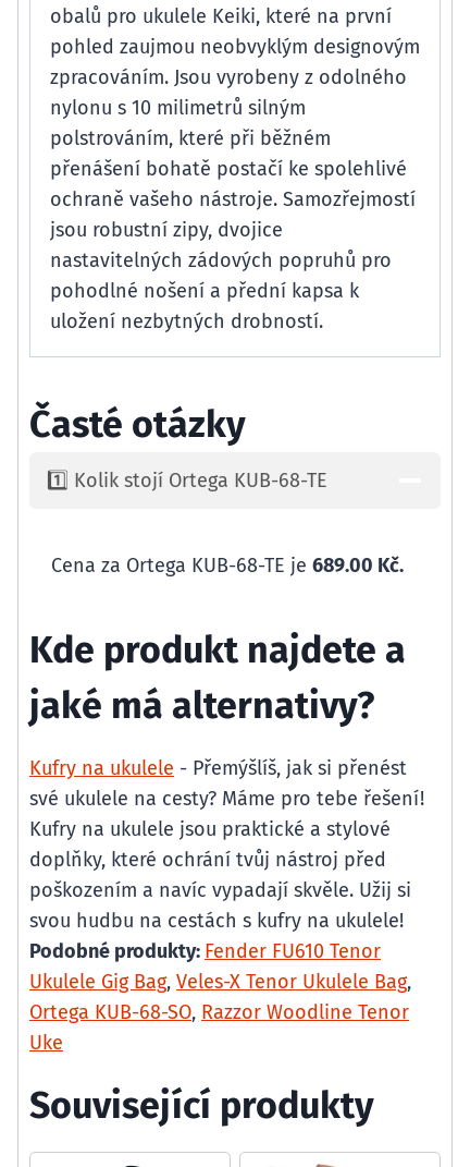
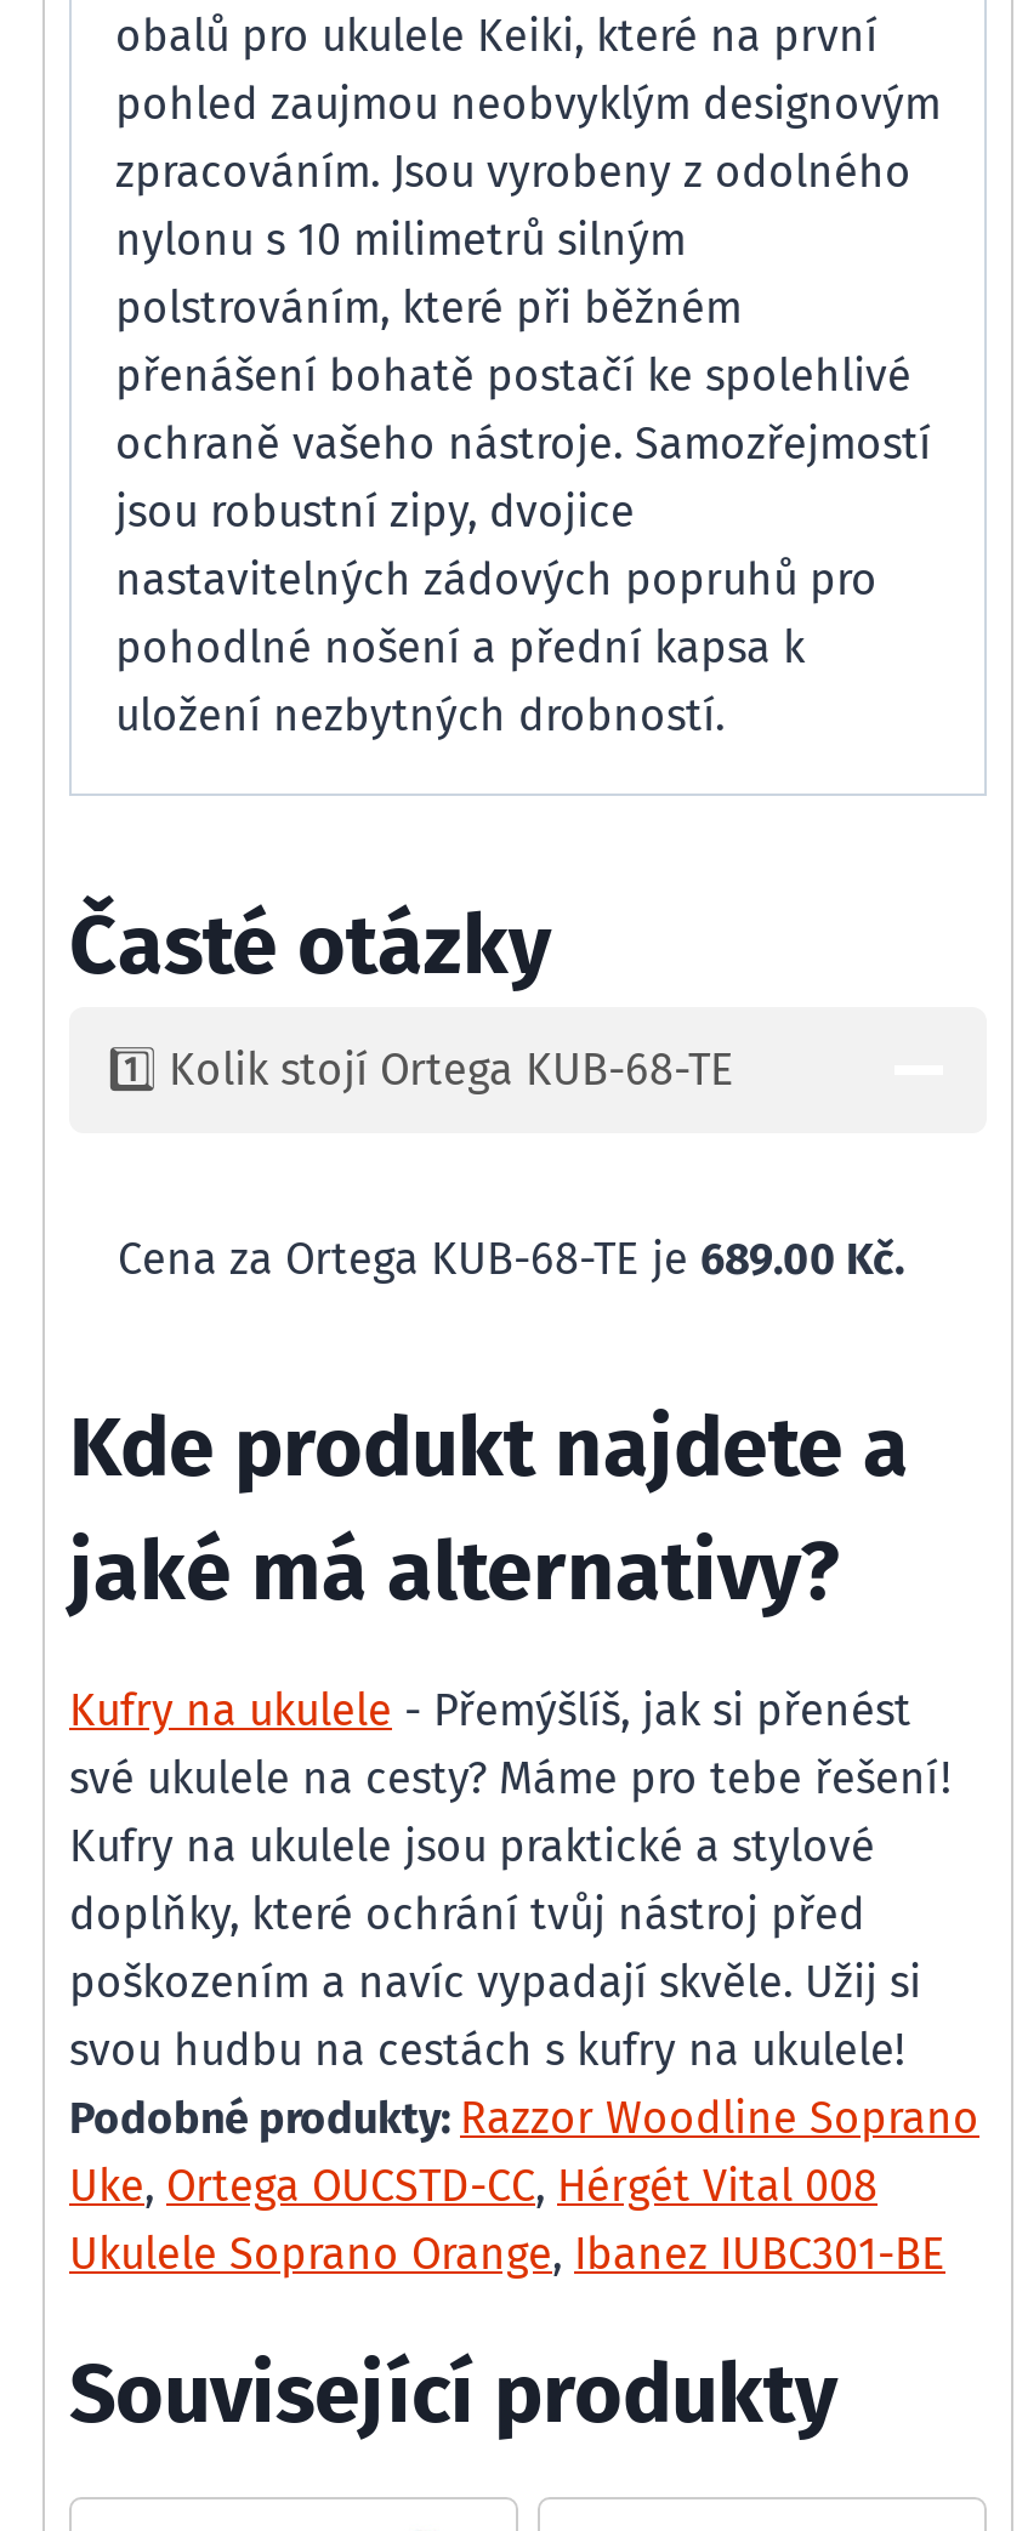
- Podobné produkty: Fender FU610 Tenor
- Ukulele Gig Bag, Veles-X Tenor Ukulele Bag,
- Ortega KUB-68-SO, Razzor Woodline Tenor
- Uke
+ Podobné produkty: Razzor Woodline Soprano
+ Uke, Ortega OUCSTD-CC, Hérgét Vital 008
+ Ukulele Soprano Orange, Ibanez IUBC301-BE
